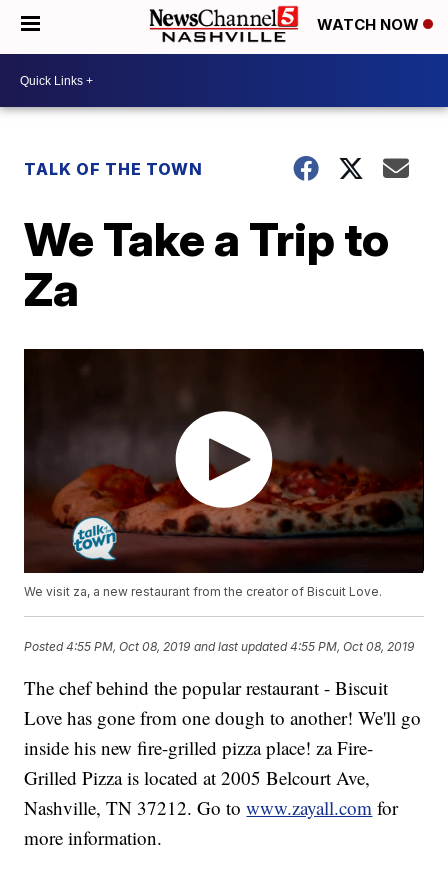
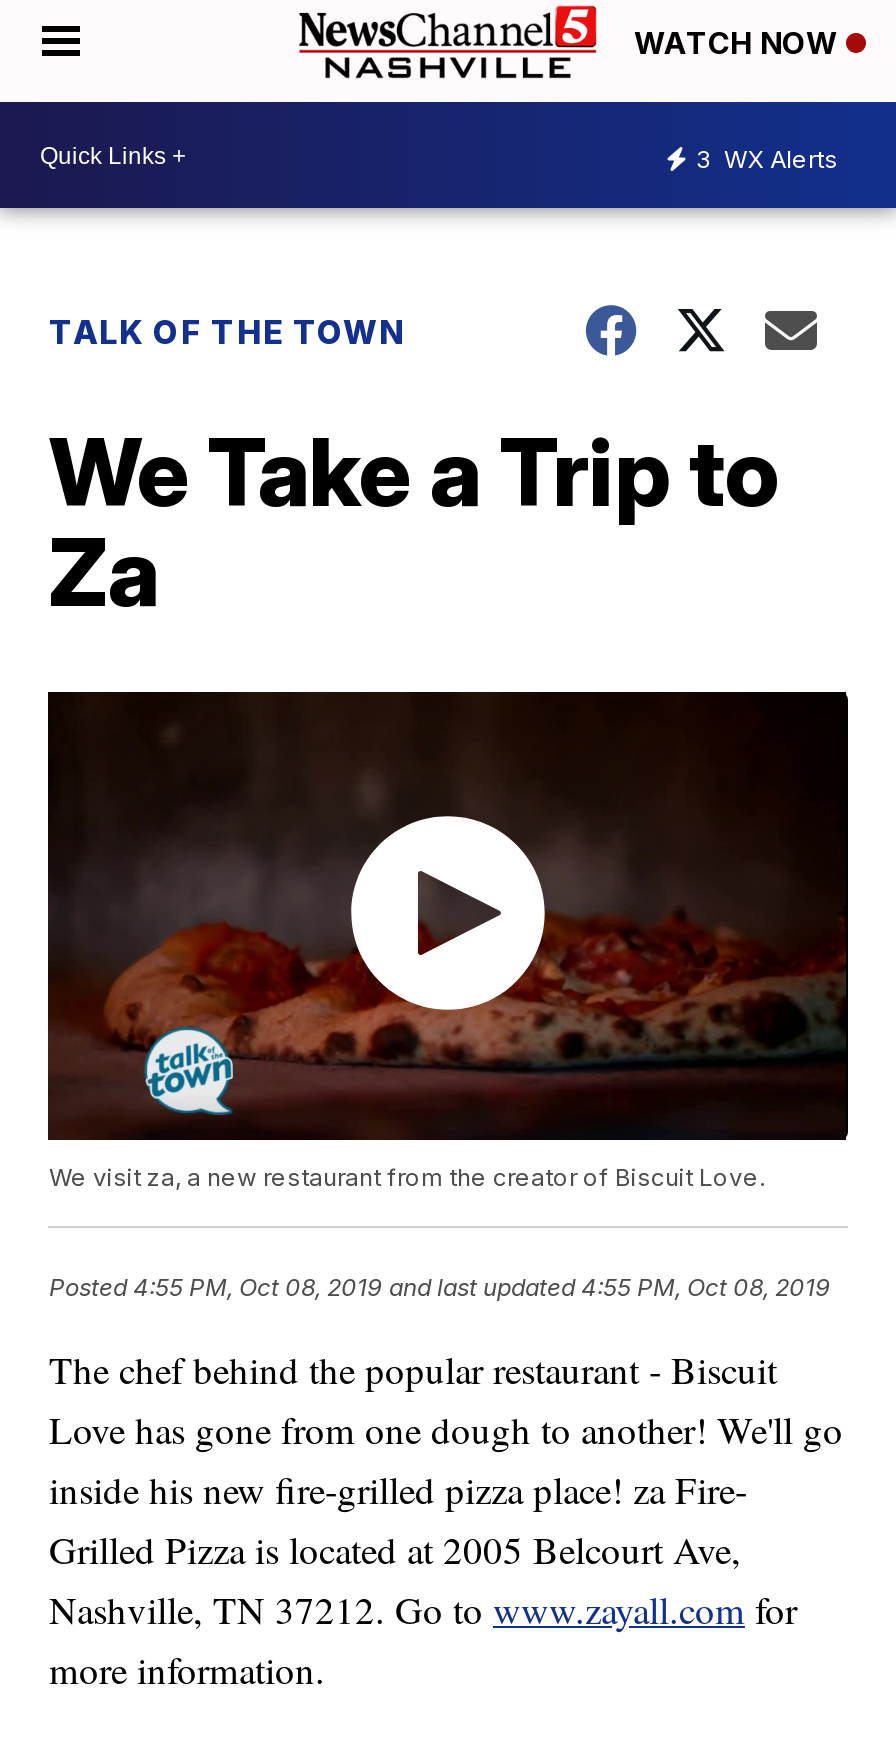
+ 3 WX Alerts
